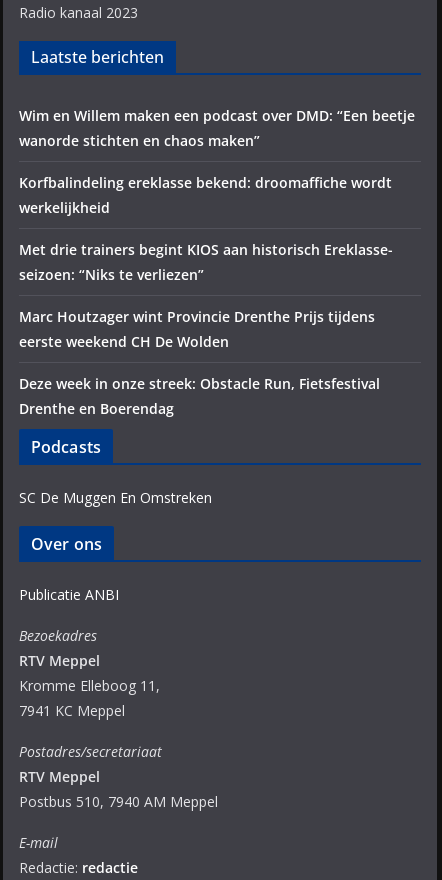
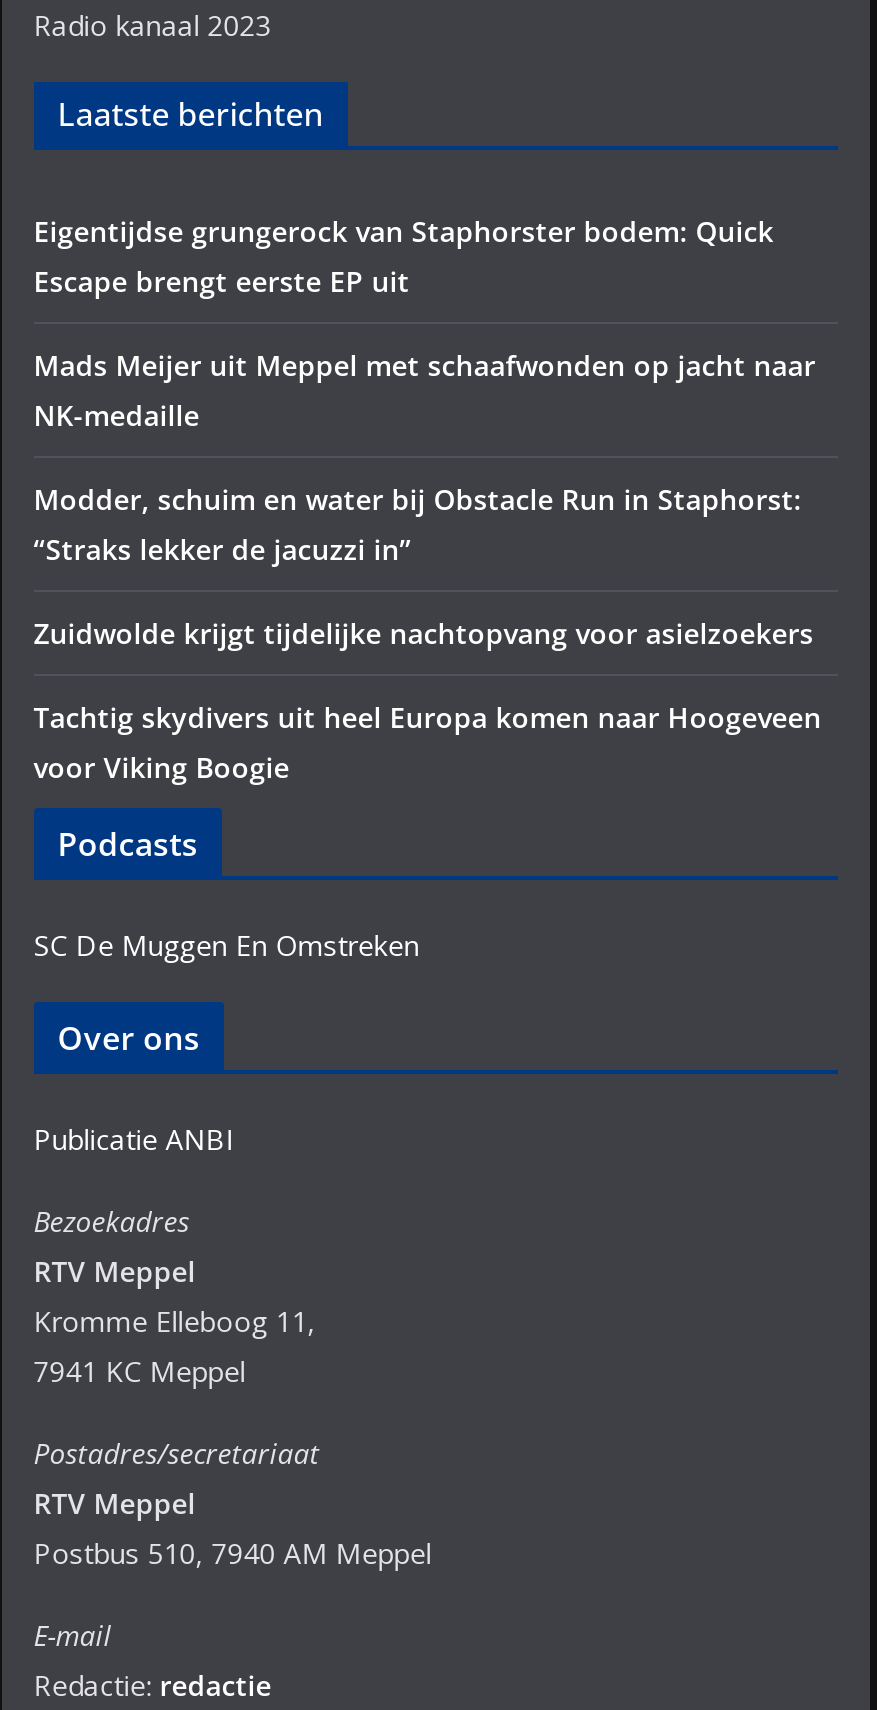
- Wim en Willem maken een podcast over DMD: “Een beetje
- wanorde stichten en chaos maken”
+ Eigentijdse grungerock van Staphorster bodem: Quick
+ Escape brengt eerste EP uit

- Korfbalindeling ereklasse bekend: droomaffiche wordt
- werkelijkheid
+ Mads Meijer uit Meppel met schaafwonden op jacht naar
+ NK-medaille

- Met drie trainers begint KIOS aan historisch Ereklasse-
- seizoen: “Niks te verliezen”
+ Modder, schuim en water bij Obstacle Run in Staphorst:
+ “Straks lekker de jacuzzi in”

- Marc Houtzager wint Provincie Drenthe Prijs tijdens
- eerste weekend CH De Wolden
+ Zuidwolde krijgt tijdelijke nachtopvang voor asielzoekers

- Deze week in onze streek: Obstacle Run, Fietsfestival
- Drenthe en Boerendag
+ Tachtig skydivers uit heel Europa komen naar Hoogeveen
+ voor Viking Boogie
